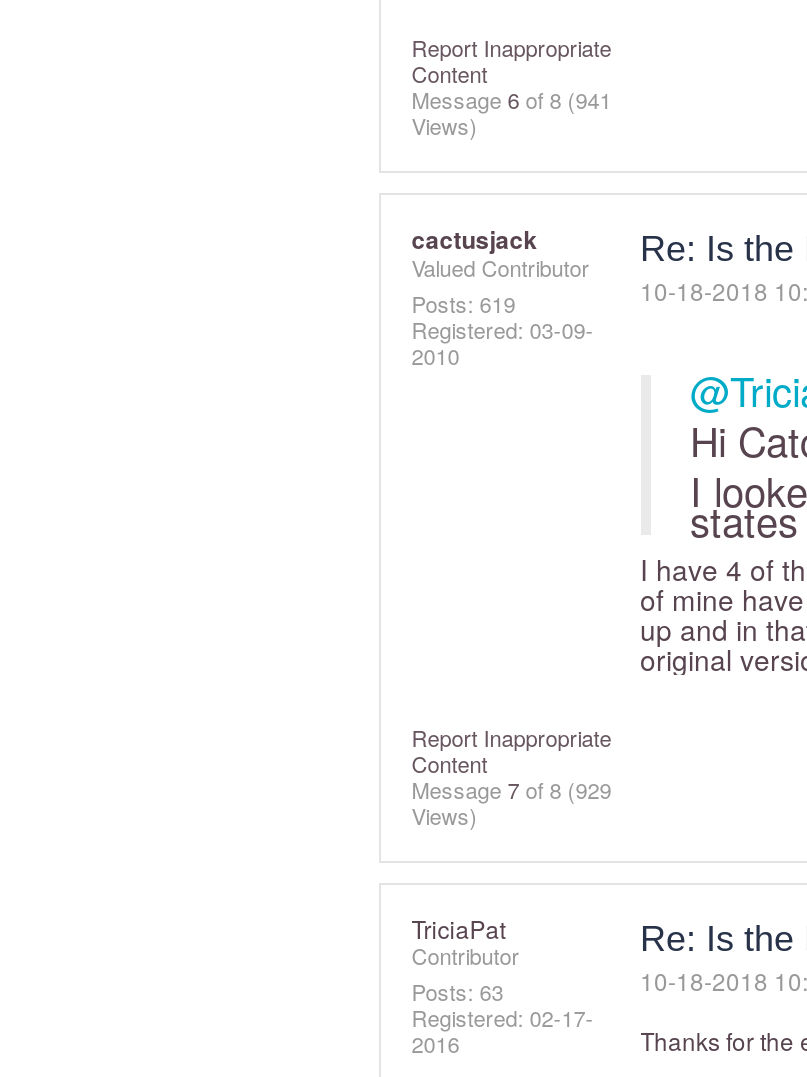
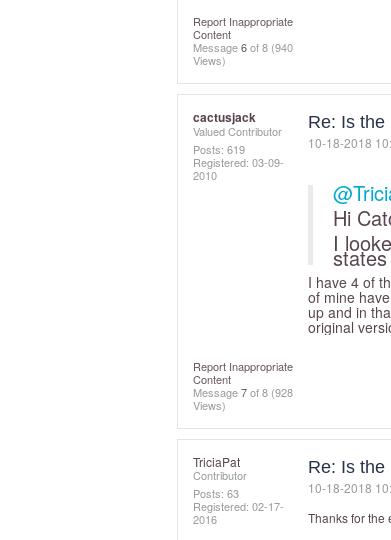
- Message 6 of 8 (941
+ Message 6 of 8 (940

- Message 7 of 8 (929
+ Message 7 of 8 (928
